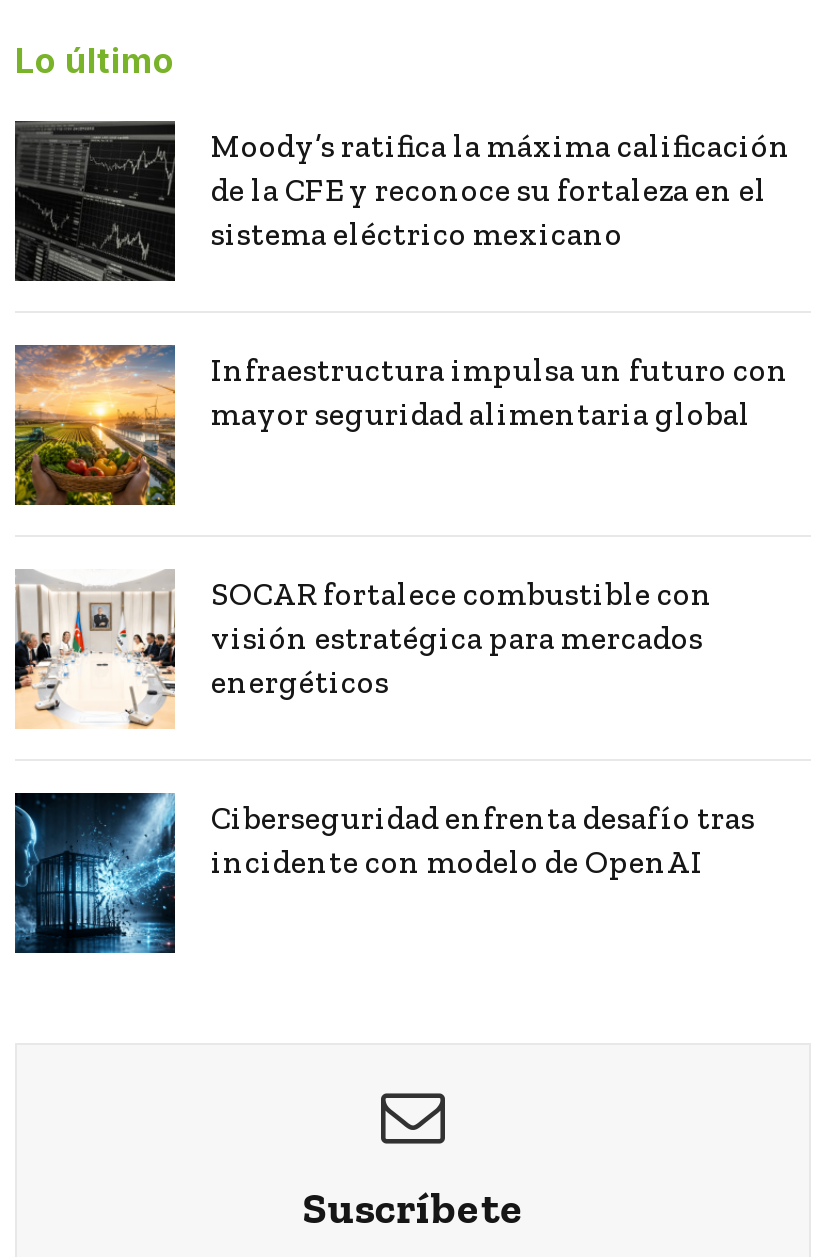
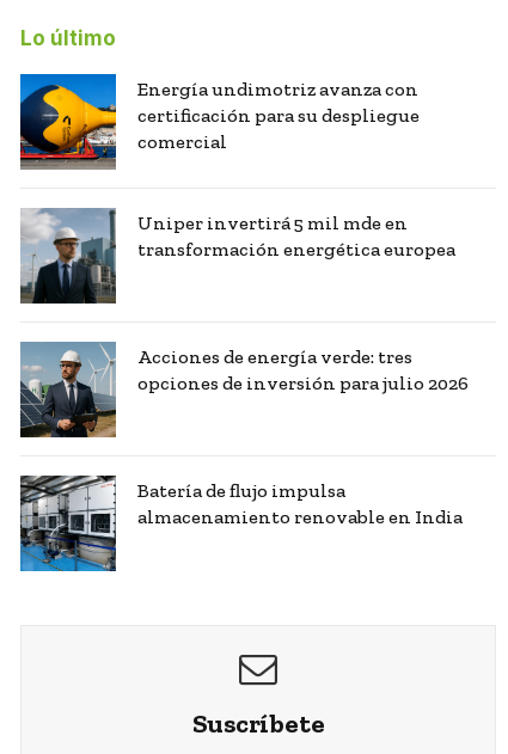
- [image]
- Moody’s ratifica la máxima calificación
- de la CFE y reconoce su fortaleza en el
- sistema eléctrico mexicano
+ [image]
+ Energía undimotriz avanza con
+ certificación para su despliegue
+ comercial

- [image]
- Infraestructura impulsa un futuro con
- mayor seguridad alimentaria global
+ [image]
+ Uniper invertirá 5 mil mde en
+ transformación energética europea

- [image]
- SOCAR fortalece combustible con
- visión estratégica para mercados
- energéticos
+ [image]
+ Acciones de energía verde: tres
+ opciones de inversión para julio 2026

- [image]
- Ciberseguridad enfrenta desafío tras
- incidente con modelo de OpenAI
+ [image]
+ Batería de flujo impulsa
+ almacenamiento renovable en India
